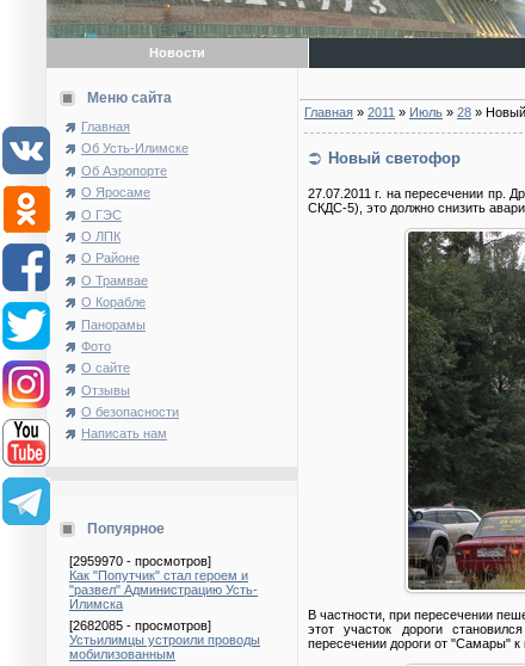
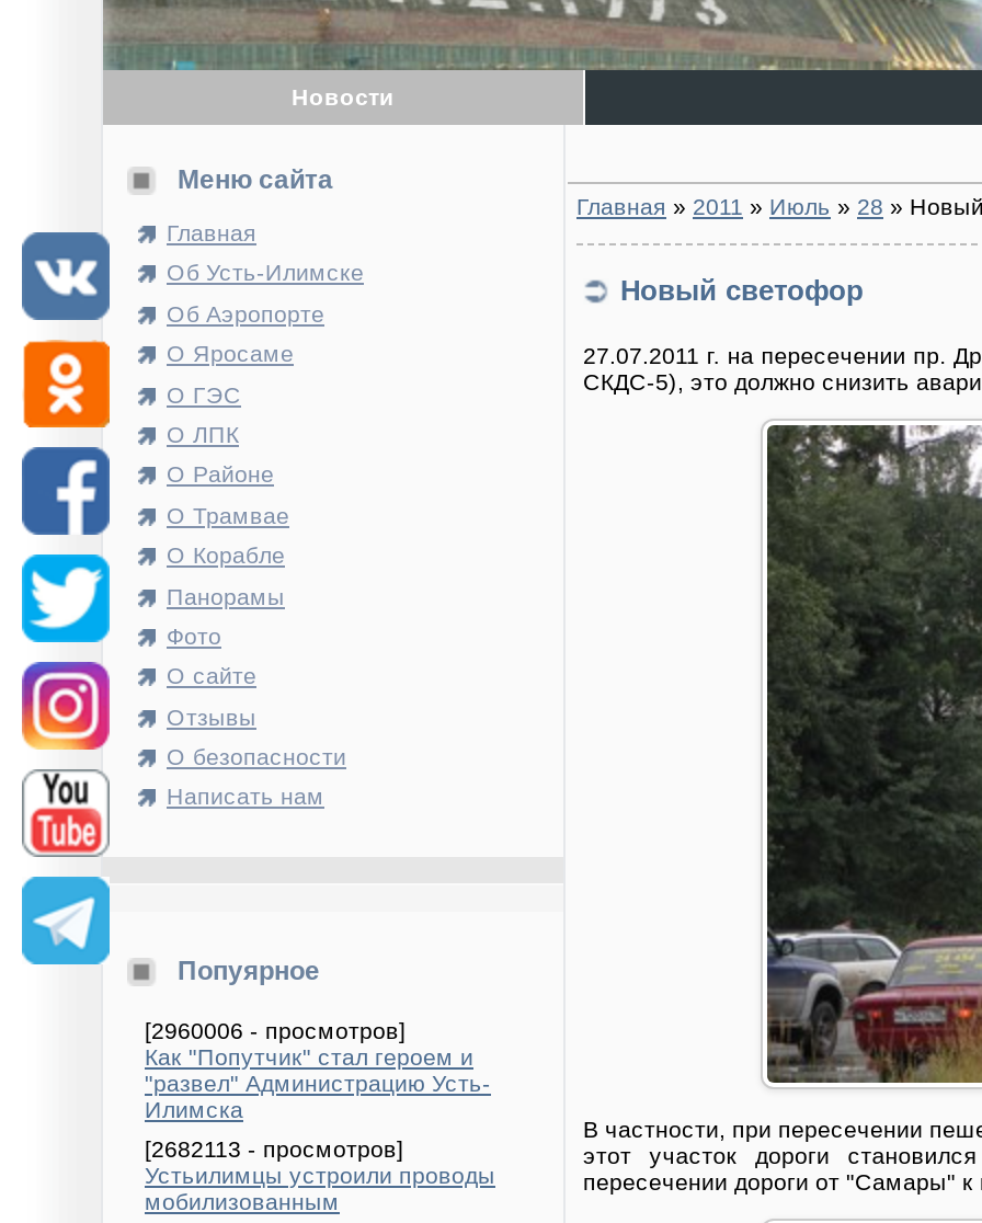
- [2959970 - просмотров]
+ [2960006 - просмотров]

- [2682085 - просмотров]
+ [2682113 - просмотров]
